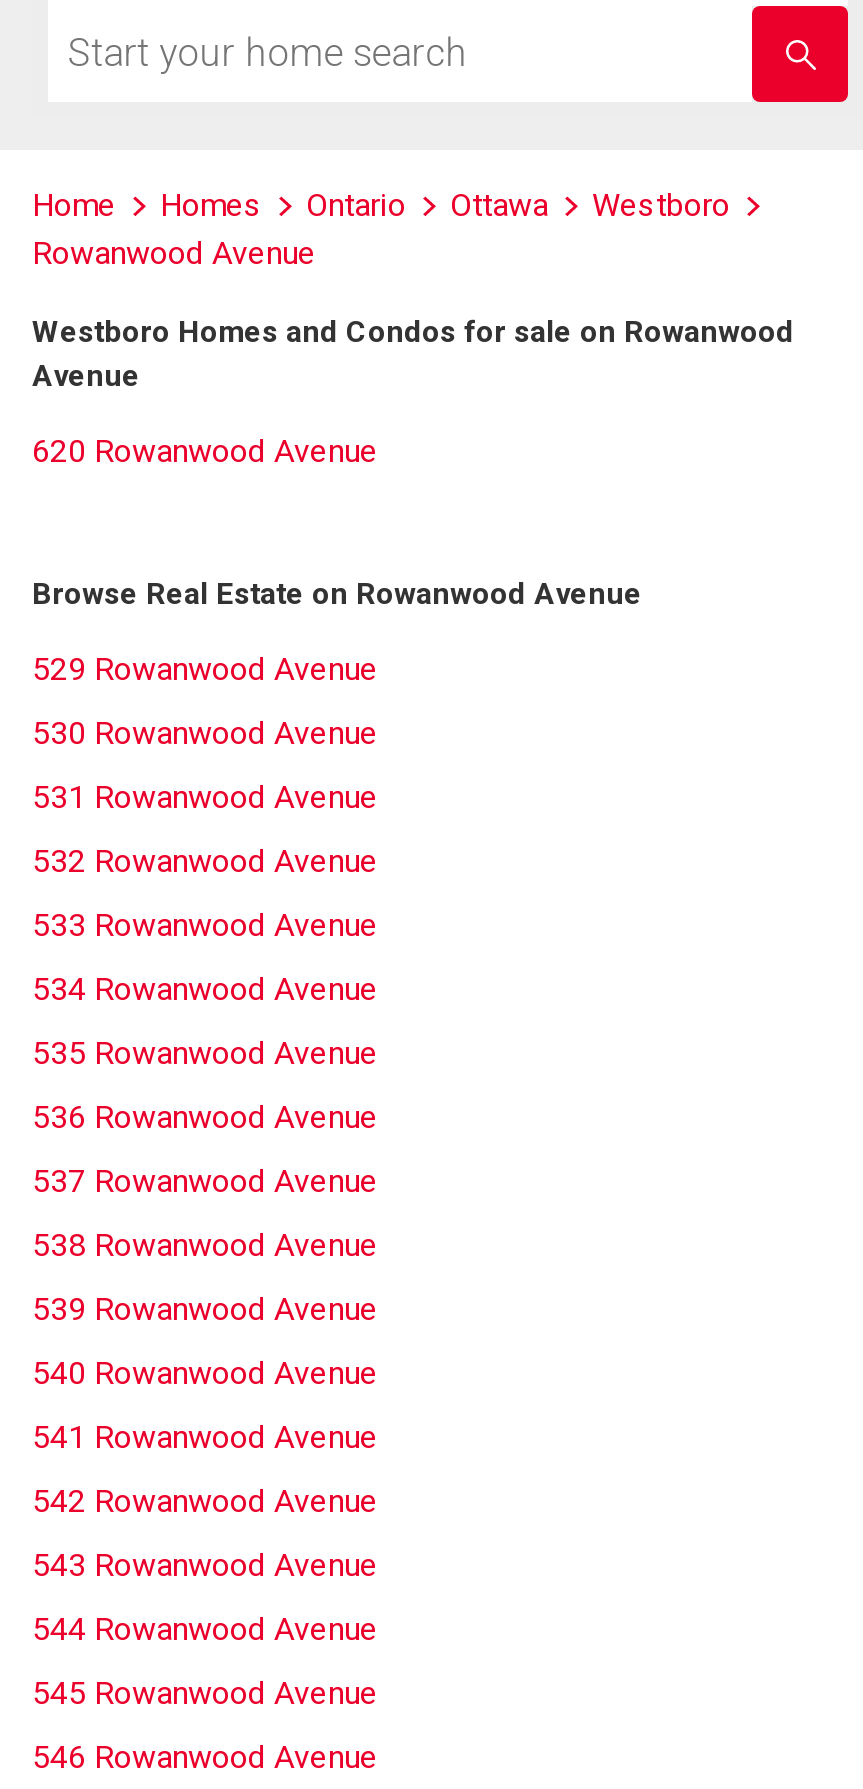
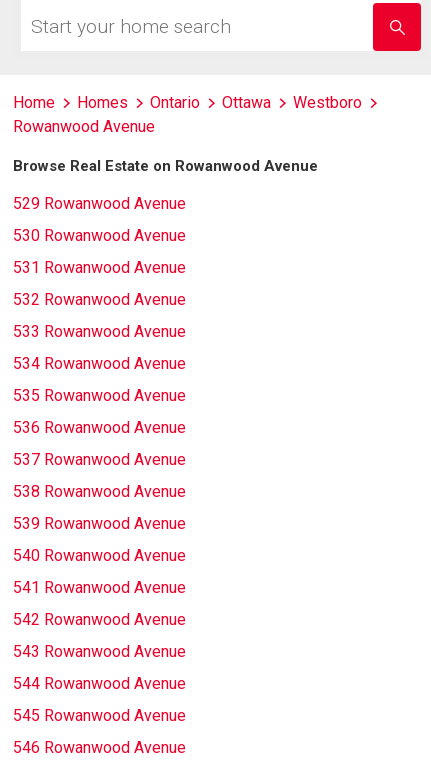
- Westboro Homes and Condos for sale on Rowanwood
- Avenue
- 620 Rowanwood Avenue
